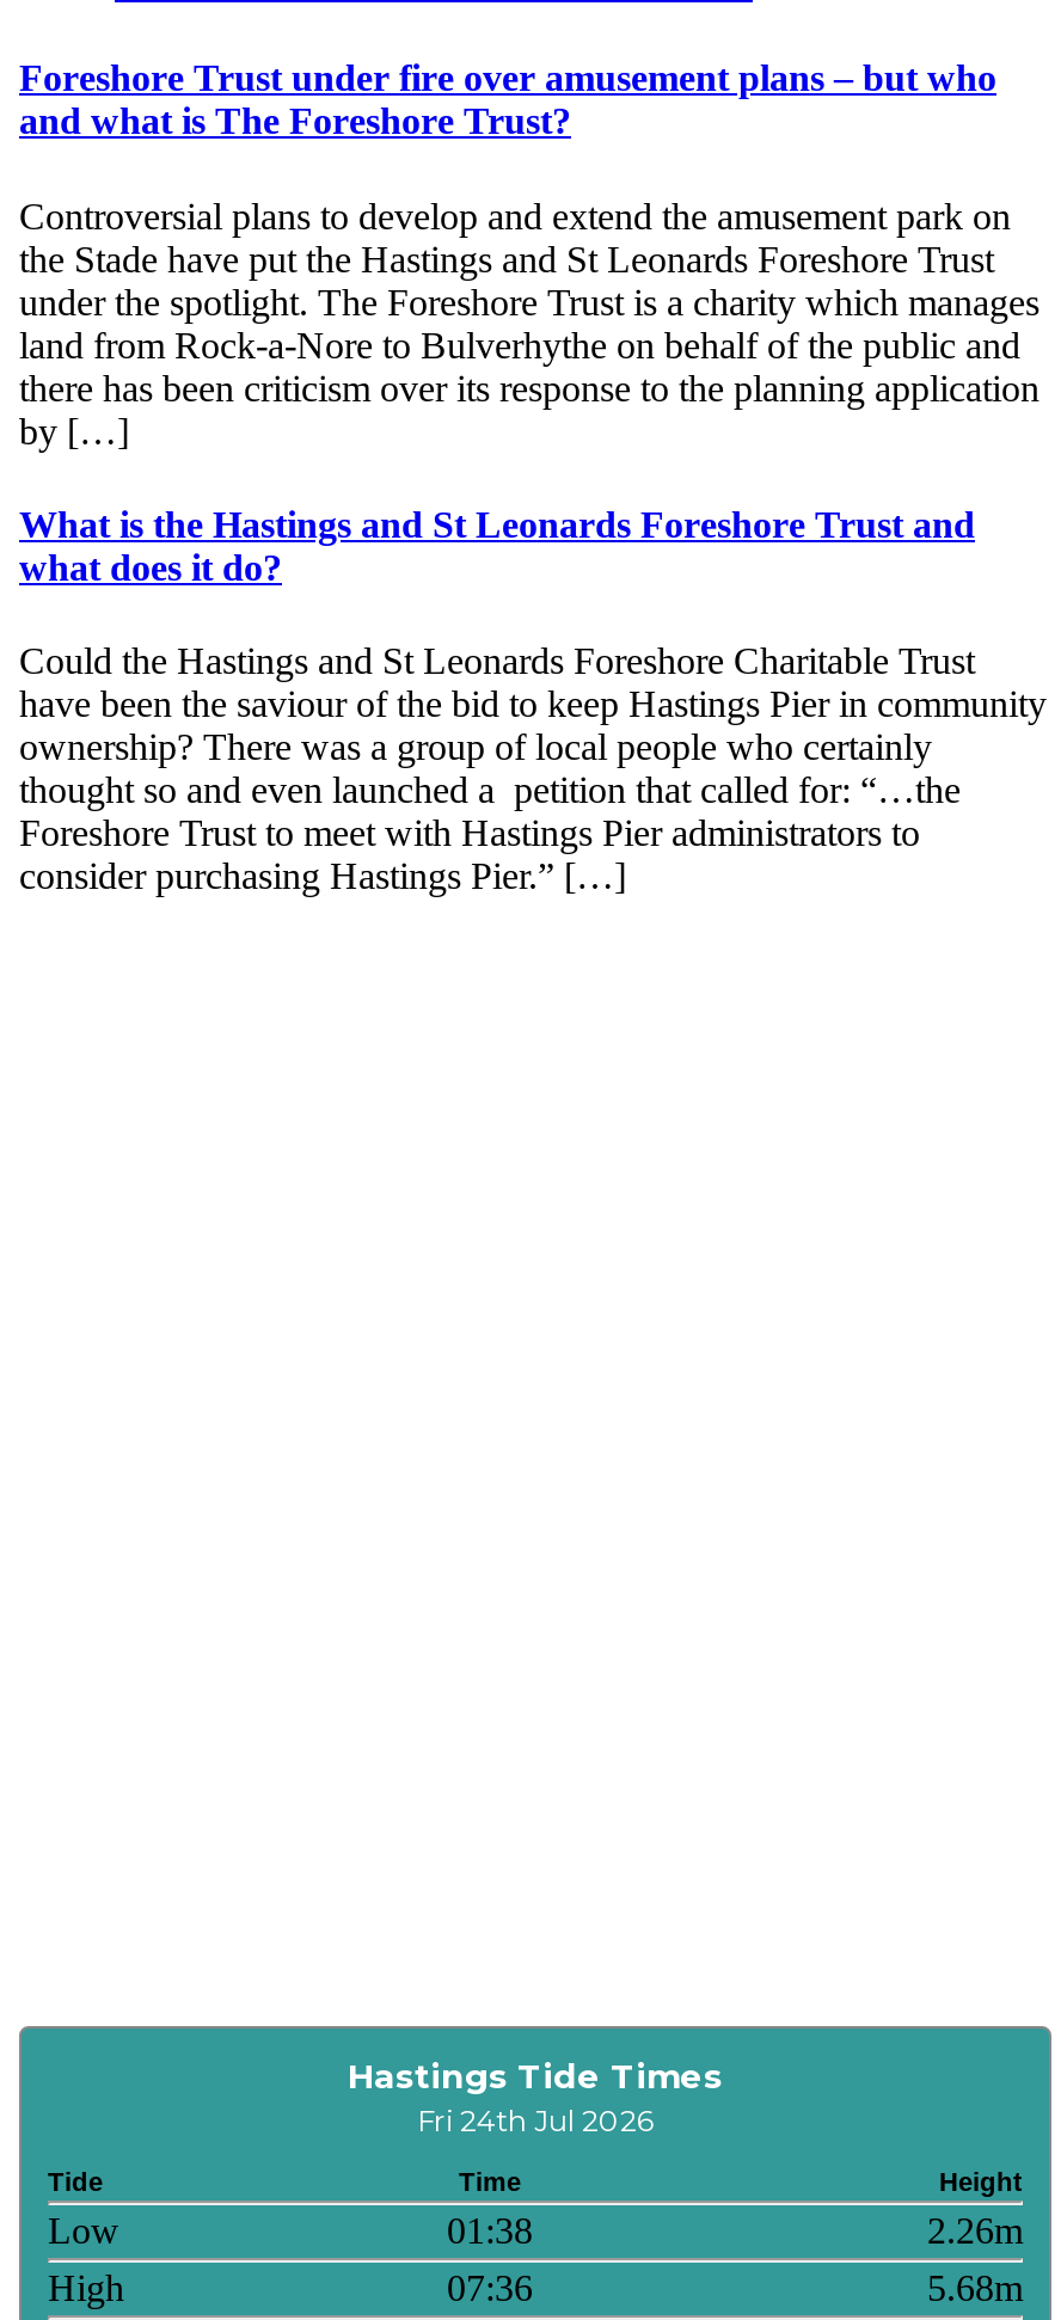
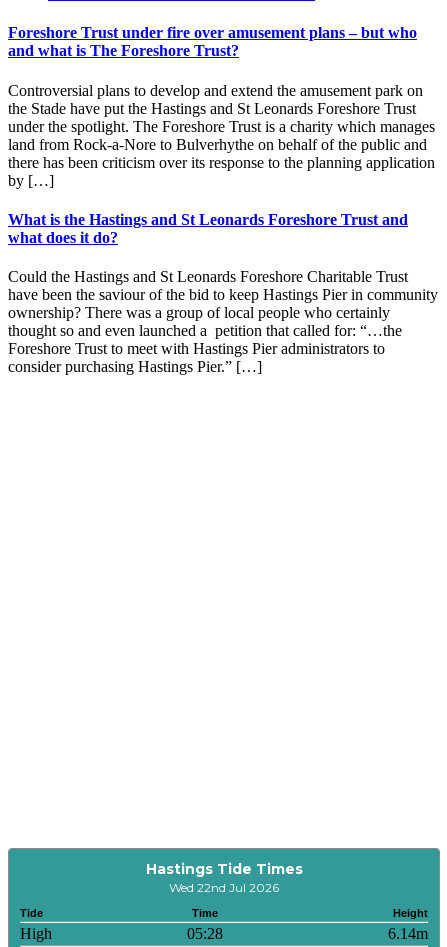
- Fri 24th Jul 2026
+ Wed 22nd Jul 2026

- Low
- 01:38
- 2.26m

- 07:36
- 5.68m
+ 05:28
+ 6.14m
